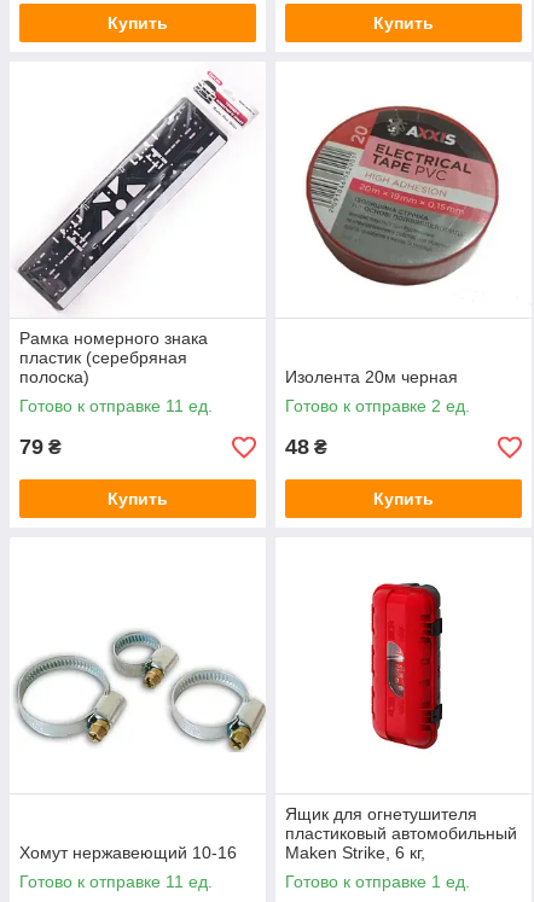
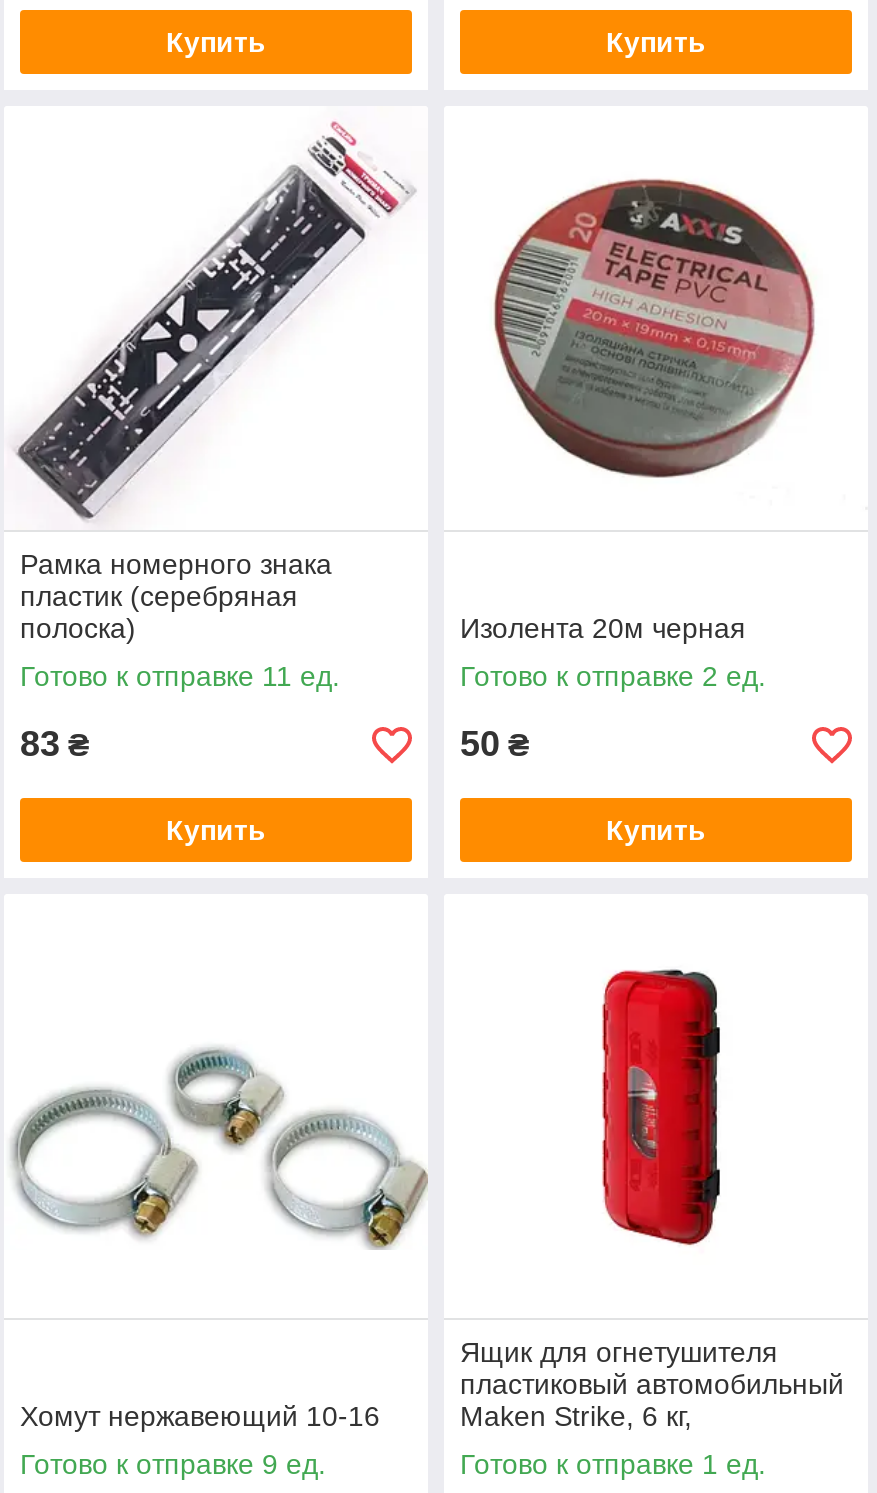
- 79 ₴
+ 83 ₴

- 48 ₴
+ 50 ₴

- Готово к отправке 11 ед.
+ Готово к отправке 9 ед.
